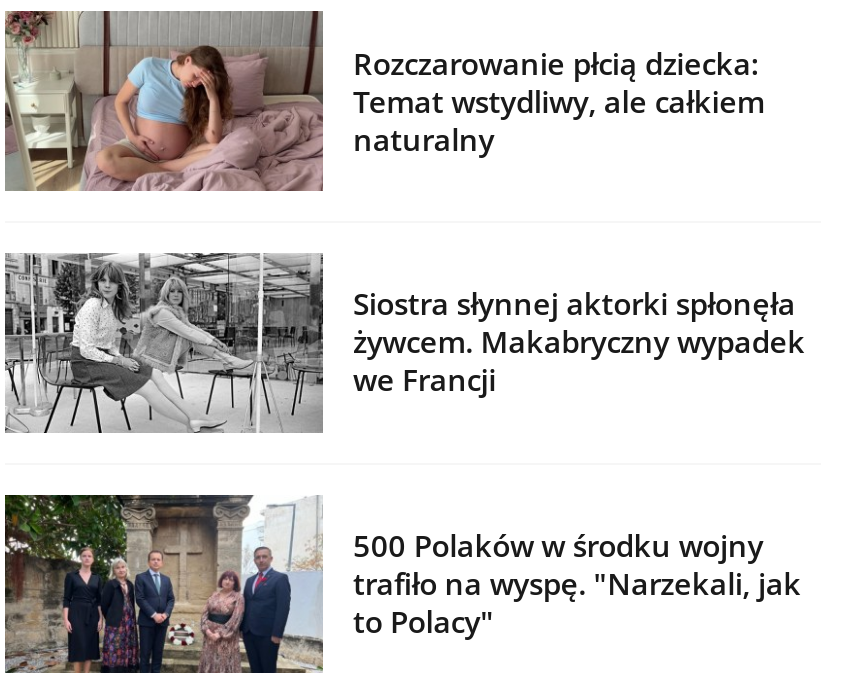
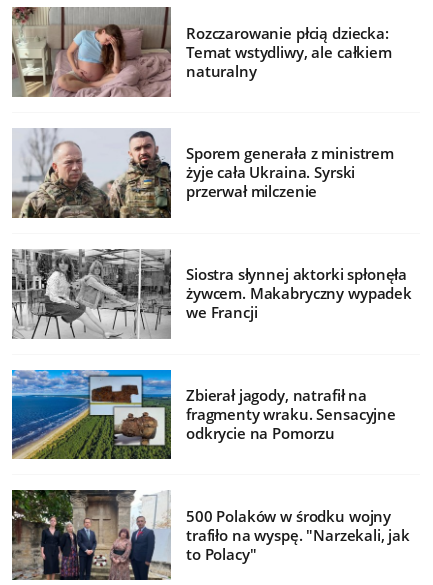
+ [image]
+ Sporem generała z ministrem
+ żyje cała Ukraina. Syrski
+ przerwał milczenie

+ [image]
+ Zbierał jagody, natrafił na
+ fragmenty wraku. Sensacyjne
+ odkrycie na Pomorzu
